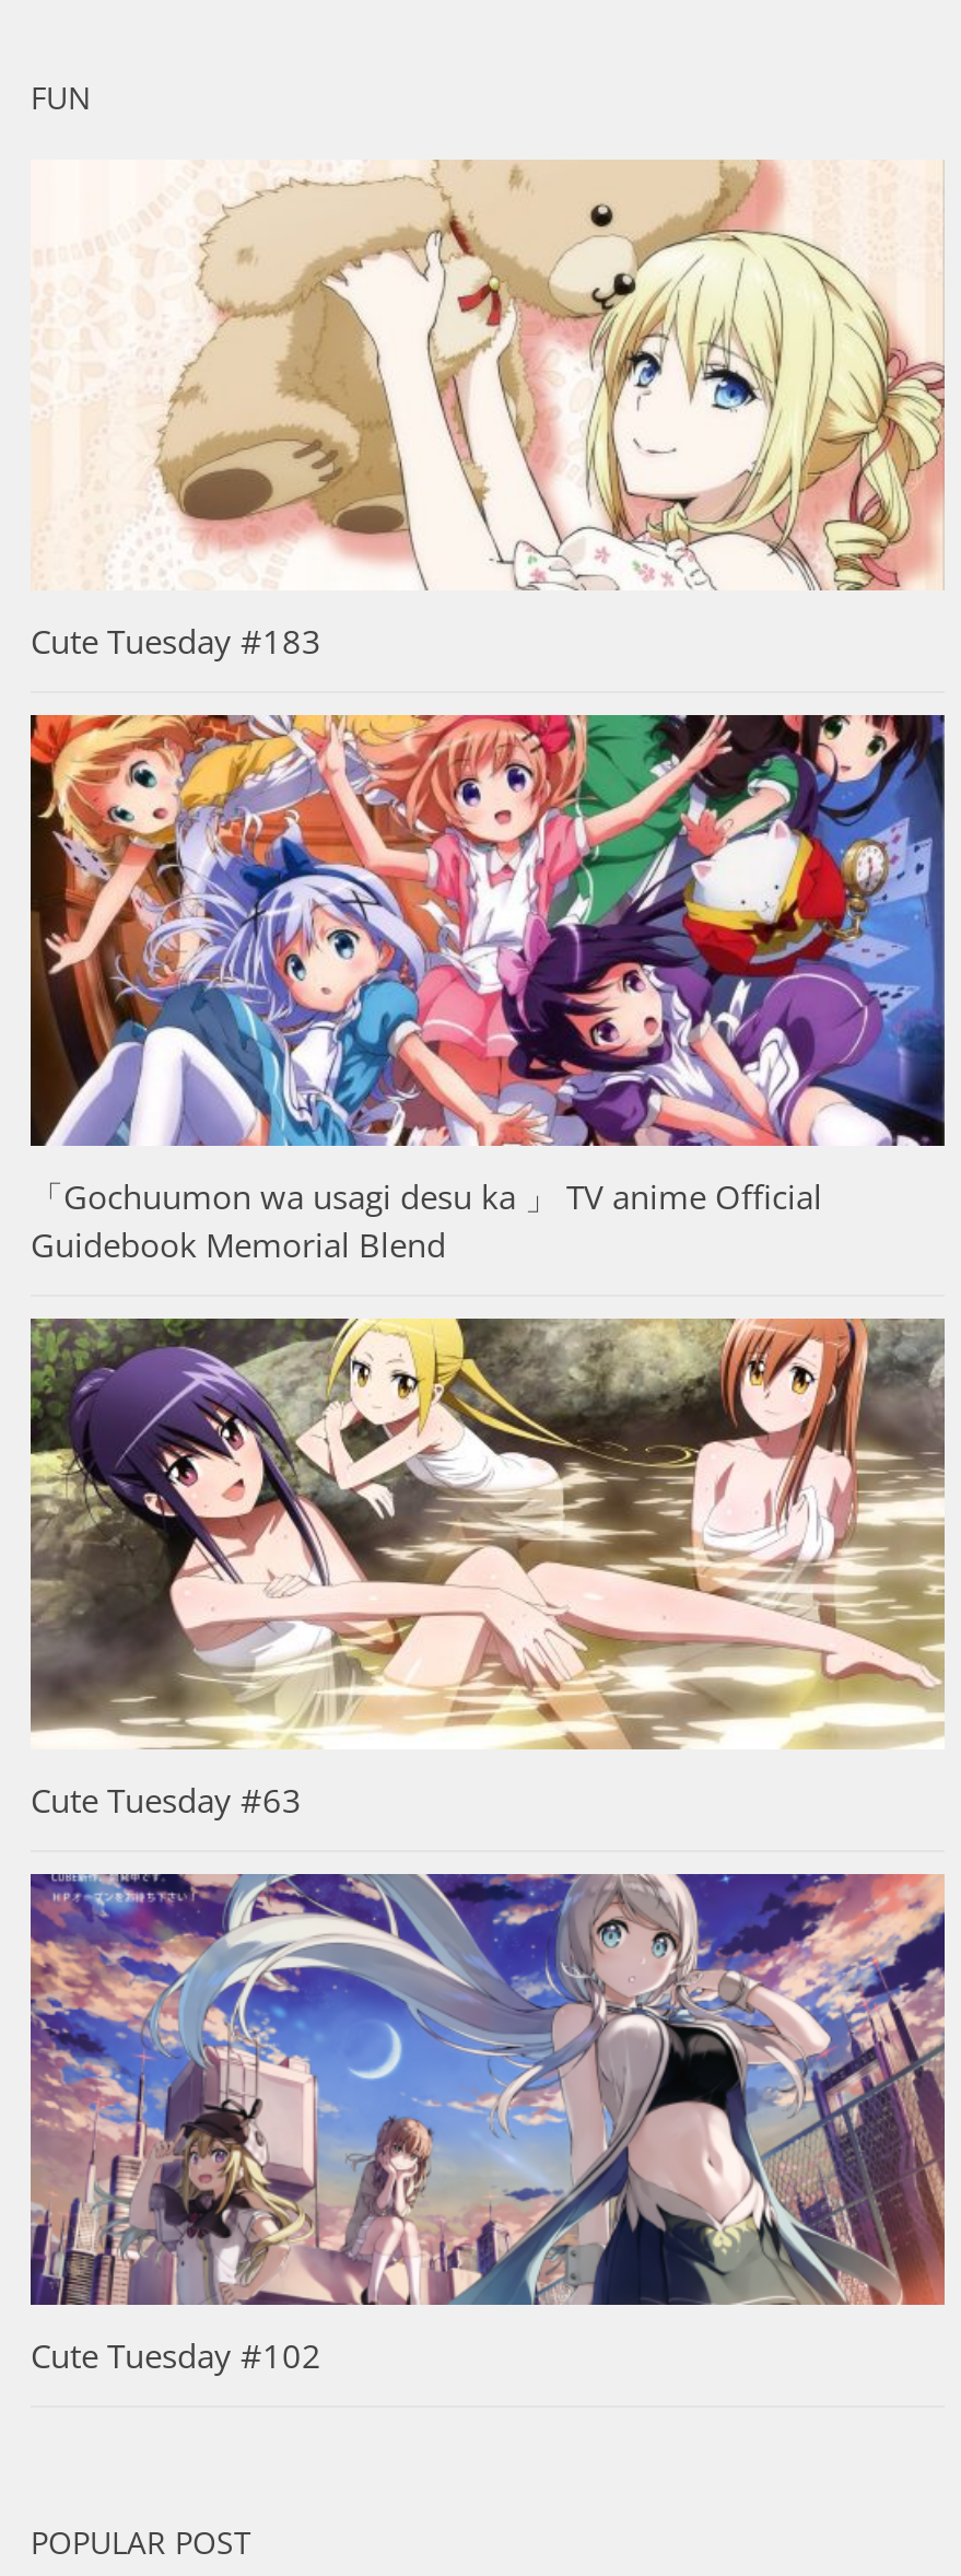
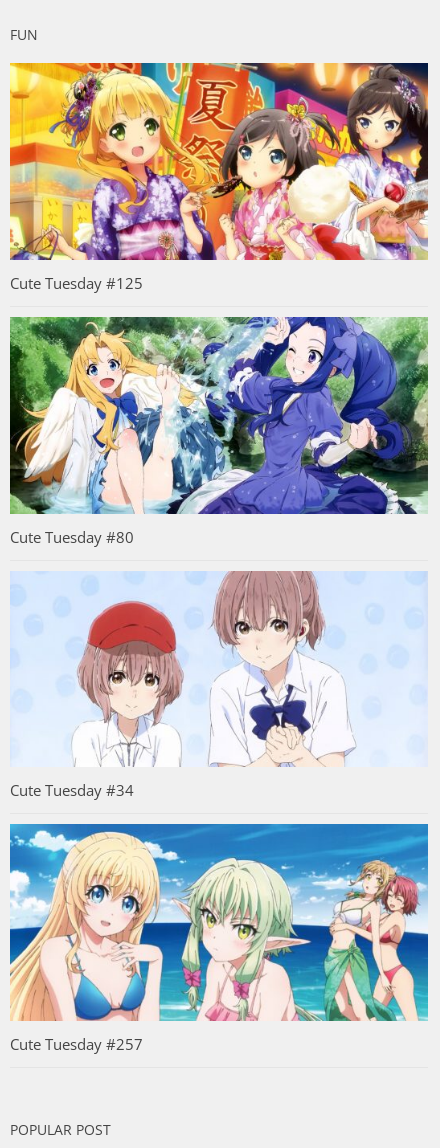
- [image]
- Cute Tuesday #183
+ [image]
+ Cute Tuesday #125

- [image]
- 「Gochuumon wa usagi desu ka 」 TV anime Official
- Guidebook Memorial Blend
+ [image]
+ Cute Tuesday #80

- [image]
- Cute Tuesday #63
+ [image]
+ Cute Tuesday #34

- [image]
- Cute Tuesday #102
+ [image]
+ Cute Tuesday #257
